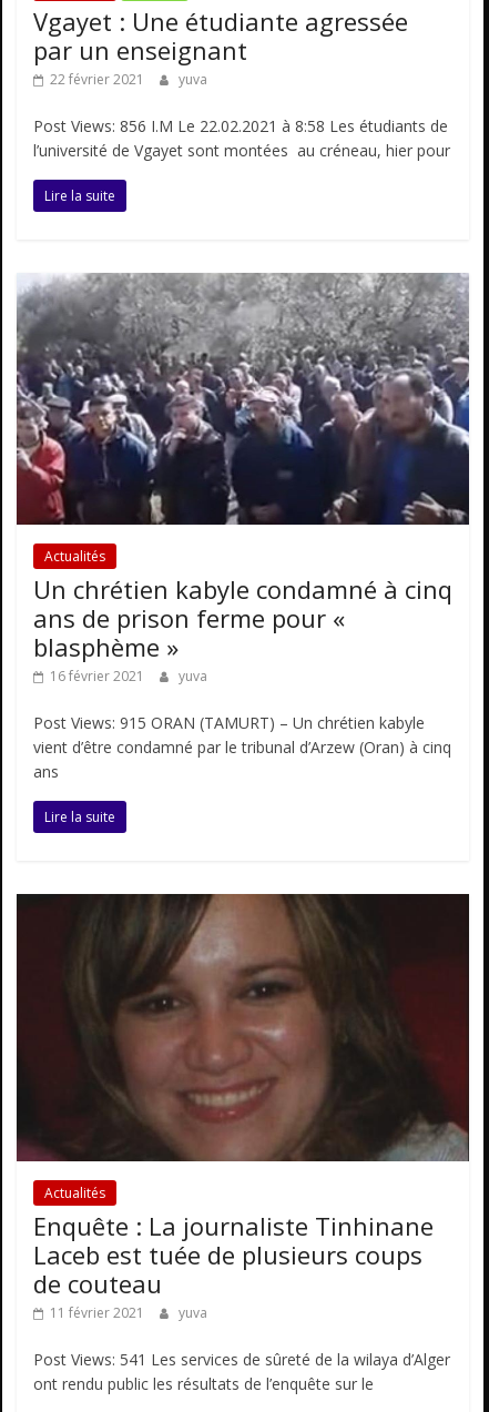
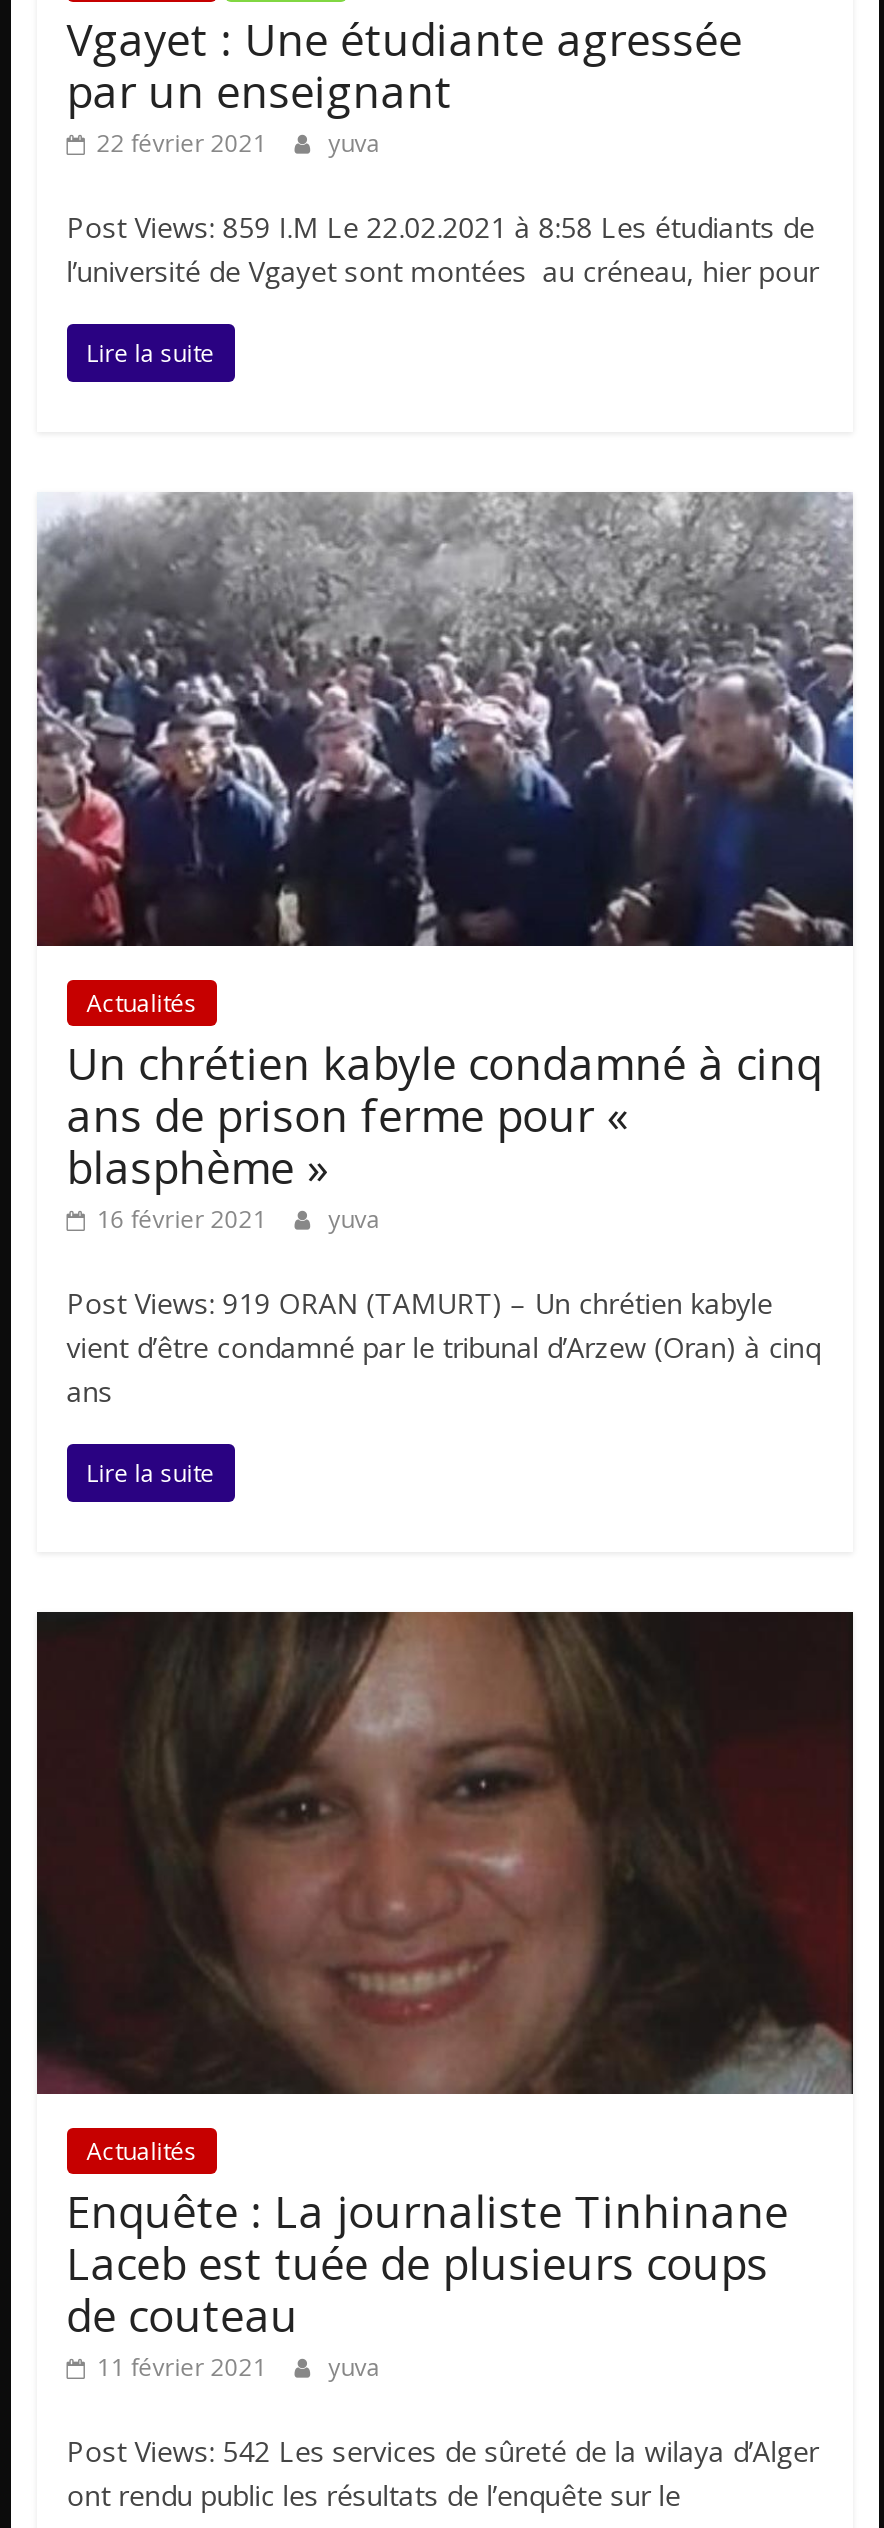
- Post Views: 856 I.M Le 22.02.2021 à 8:58 Les étudiants de
+ Post Views: 859 I.M Le 22.02.2021 à 8:58 Les étudiants de

- Post Views: 915 ORAN (TAMURT) – Un chrétien kabyle
+ Post Views: 919 ORAN (TAMURT) – Un chrétien kabyle

- Post Views: 541 Les services de sûreté de la wilaya d’Alger
+ Post Views: 542 Les services de sûreté de la wilaya d’Alger
